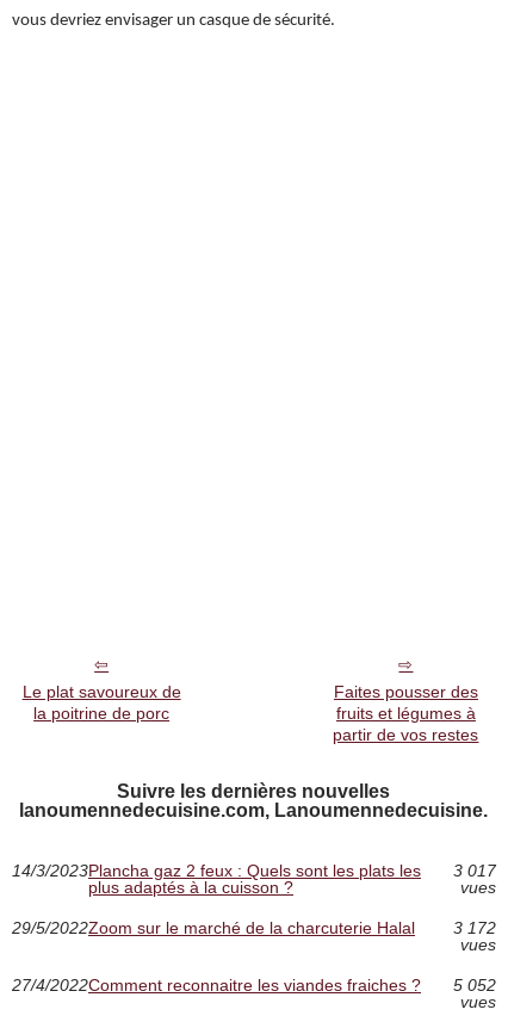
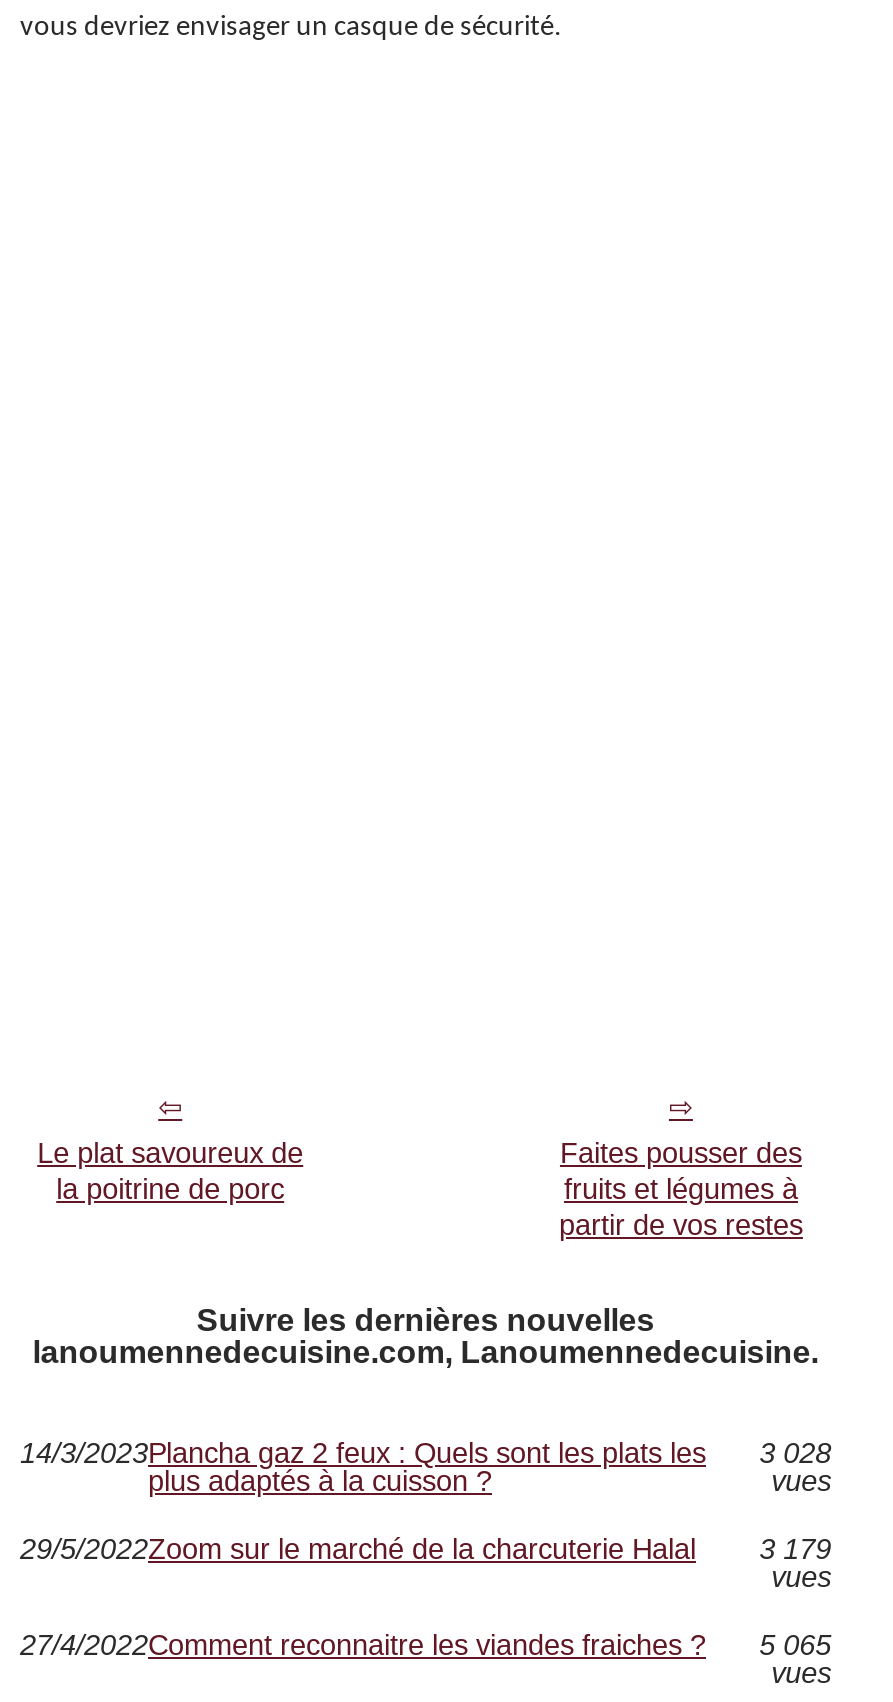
- 14/3/2023Plancha gaz 2 feux : Quels sont les plats les 3 017
+ 14/3/2023Plancha gaz 2 feux : Quels sont les plats les 3 028

- 29/5/2022Zoom sur le marché de la charcuterie Halal 3 172
+ 29/5/2022Zoom sur le marché de la charcuterie Halal 3 179

- 27/4/2022Comment reconnaitre les viandes fraiches ? 5 052
+ 27/4/2022Comment reconnaitre les viandes fraiches ? 5 065
